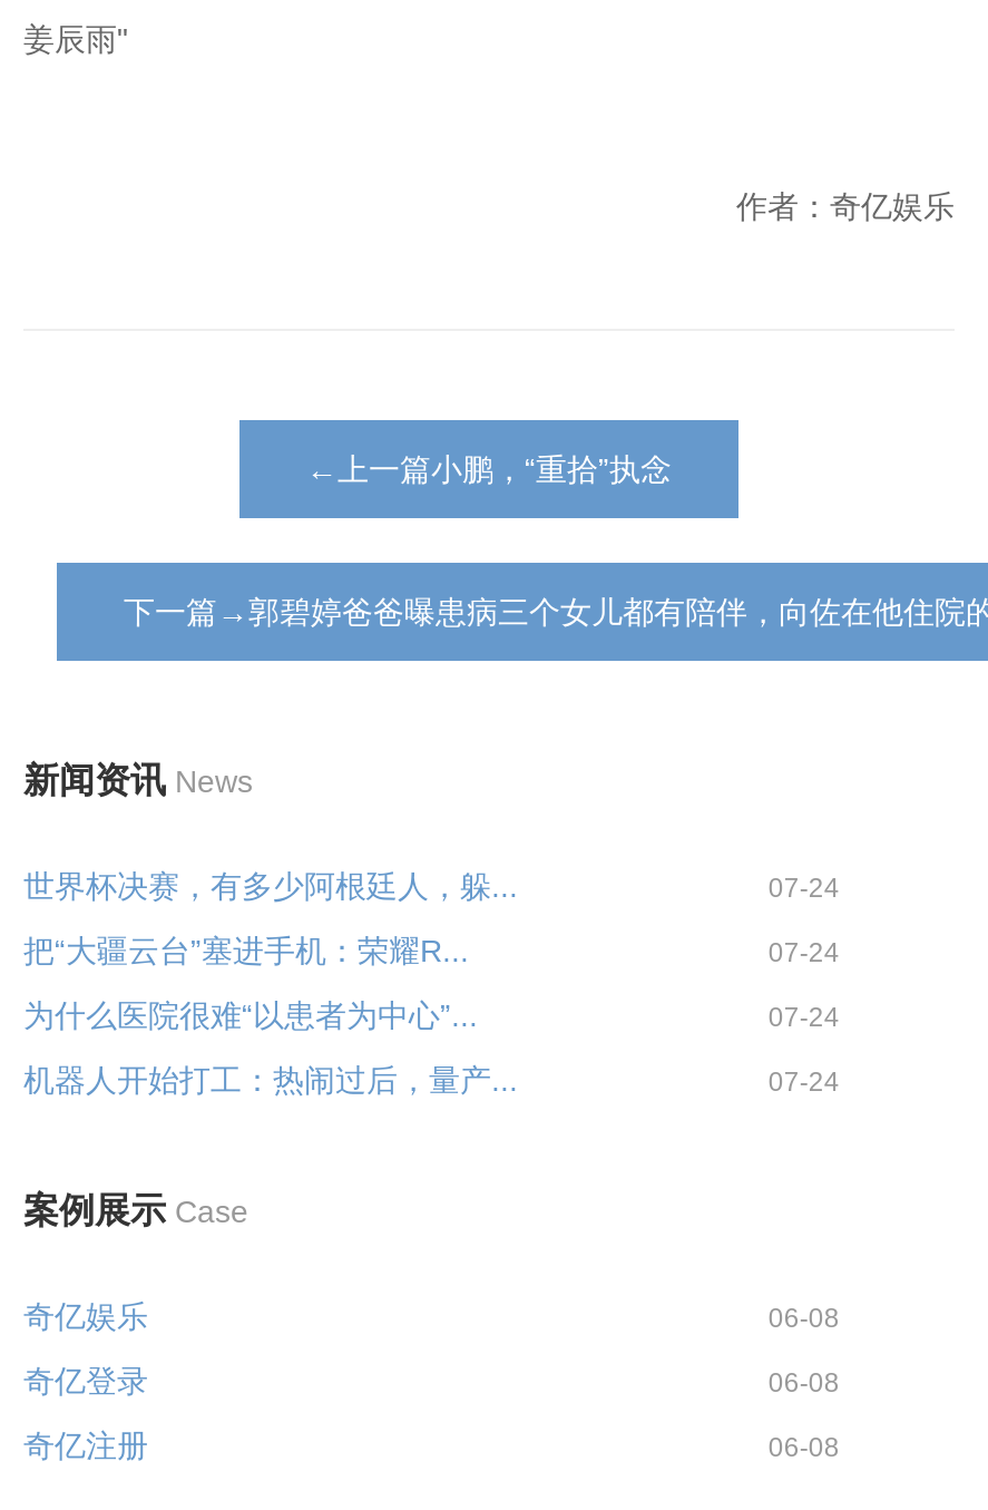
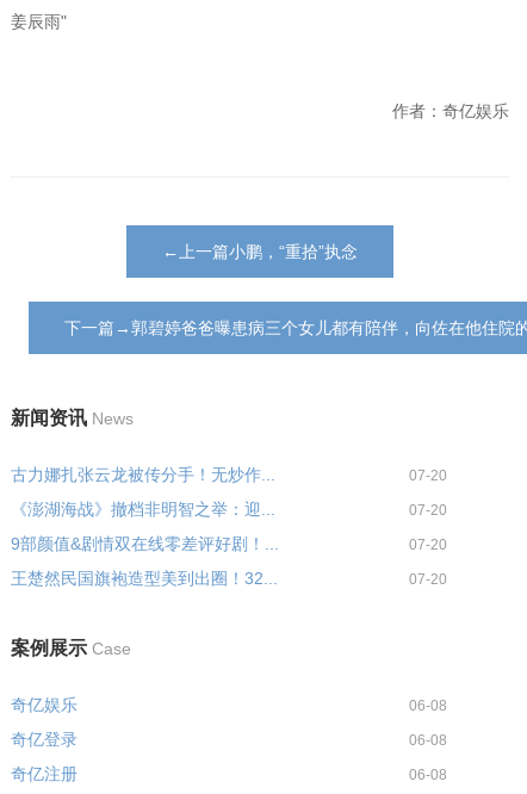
- 世界杯决赛，有多少阿根廷人，躲...
- 07-24
+ 古力娜扎张云龙被传分手！无炒作...
+ 07-20

- 把“大疆云台”塞进手机：荣耀R...
- 07-24
+ 《澎湖海战》撤档非明智之举：迎...
+ 07-20

- 为什么医院很难“以患者为中心”...
- 07-24
+ 9部颜值&剧情双在线零差评好剧！...
+ 07-20

- 机器人开始打工：热闹过后，量产...
- 07-24
+ 王楚然民国旗袍造型美到出圈！32...
+ 07-20
